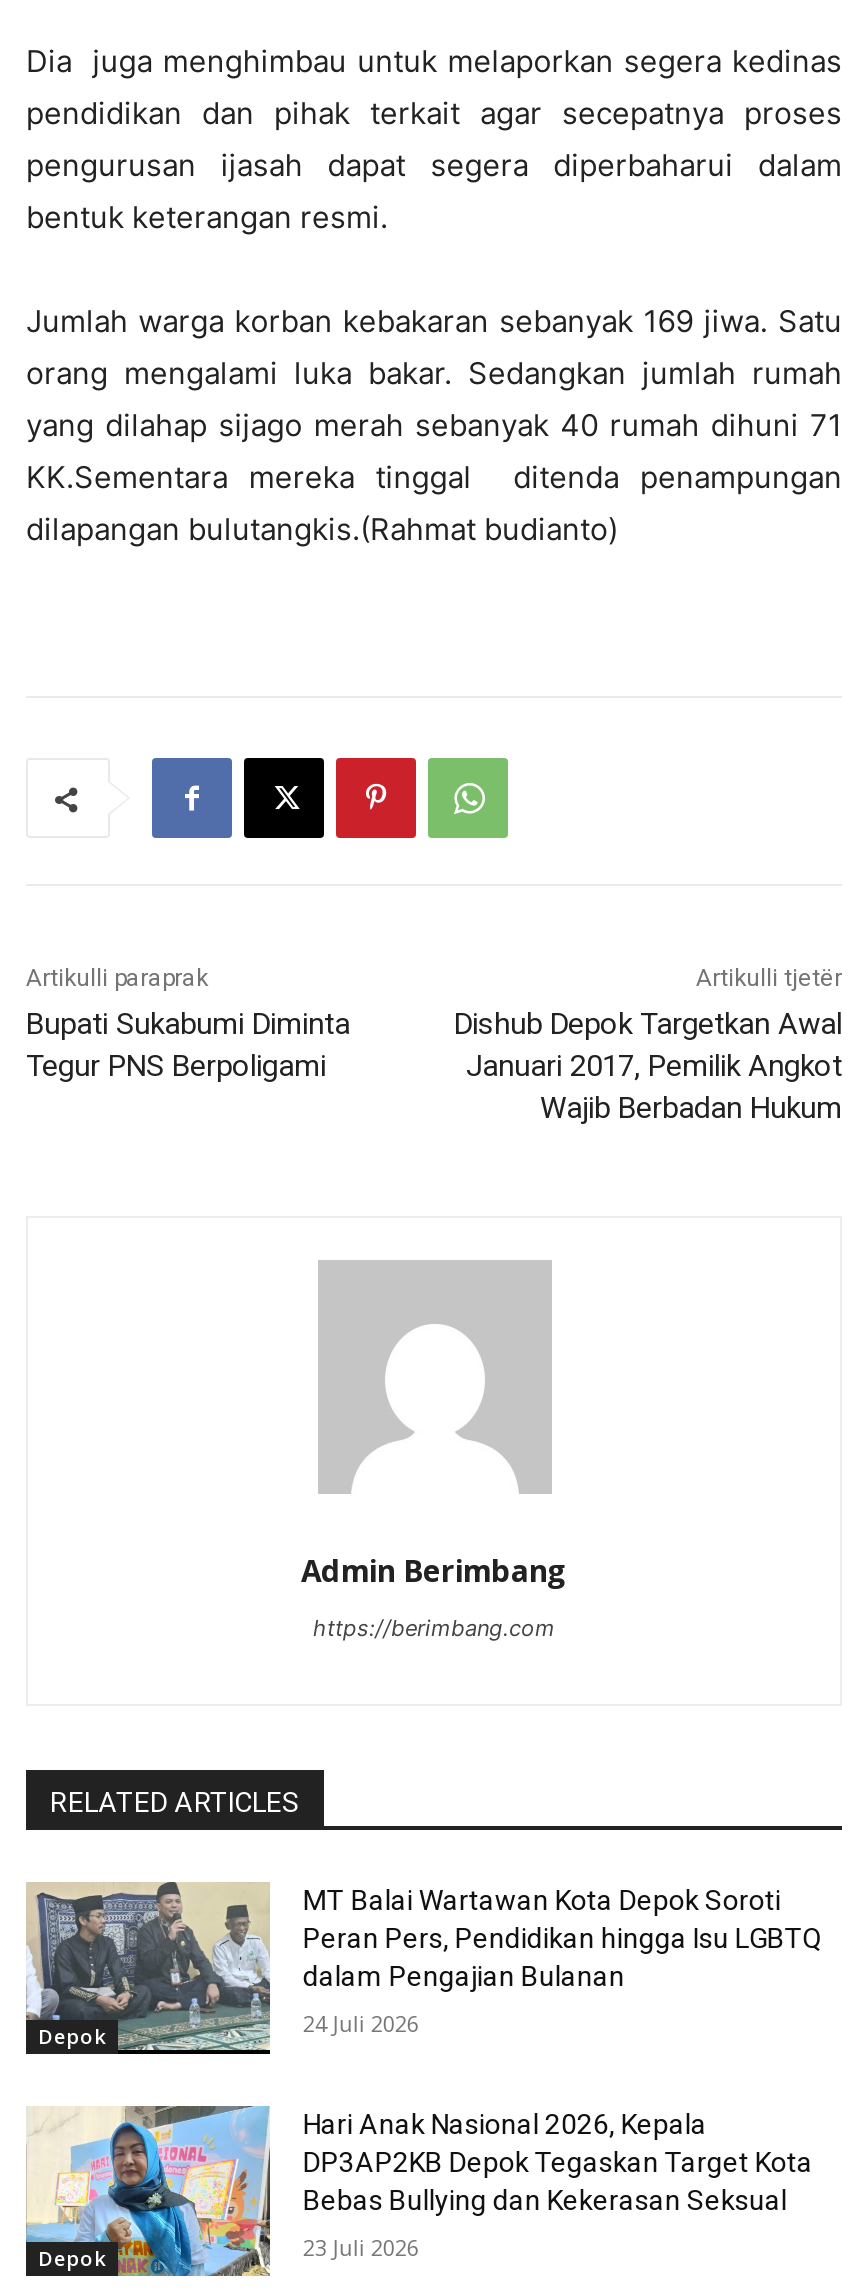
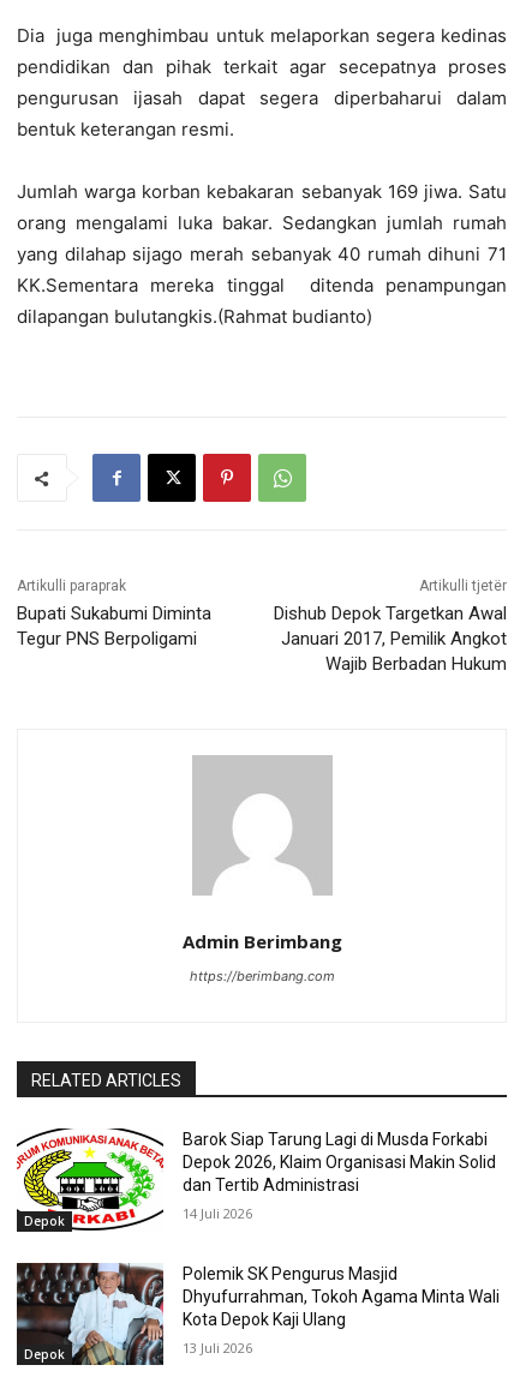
- [image]
- MT Balai Wartawan Kota Depok Soroti
- Peran Pers, Pendidikan hingga Isu LGBTQ
- dalam Pengajian Bulanan
+ [image]
+ Barok Siap Tarung Lagi di Musda Forkabi
+ Depok 2026, Klaim Organisasi Makin Solid
+ dan Tertib Administrasi

- 24 Juli 2026
+ 14 Juli 2026

- [image]
- Hari Anak Nasional 2026, Kepala
- DP3AP2KB Depok Tegaskan Target Kota
- Bebas Bullying dan Kekerasan Seksual
+ [image]
+ Polemik SK Pengurus Masjid
+ Dhyufurrahman, Tokoh Agama Minta Wali
+ Kota Depok Kaji Ulang

- 23 Juli 2026
+ 13 Juli 2026
